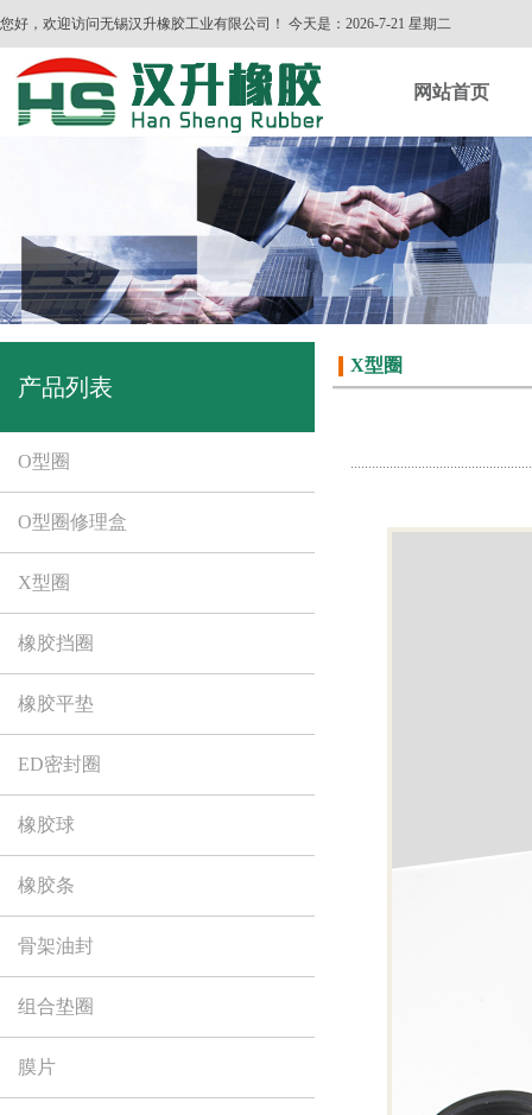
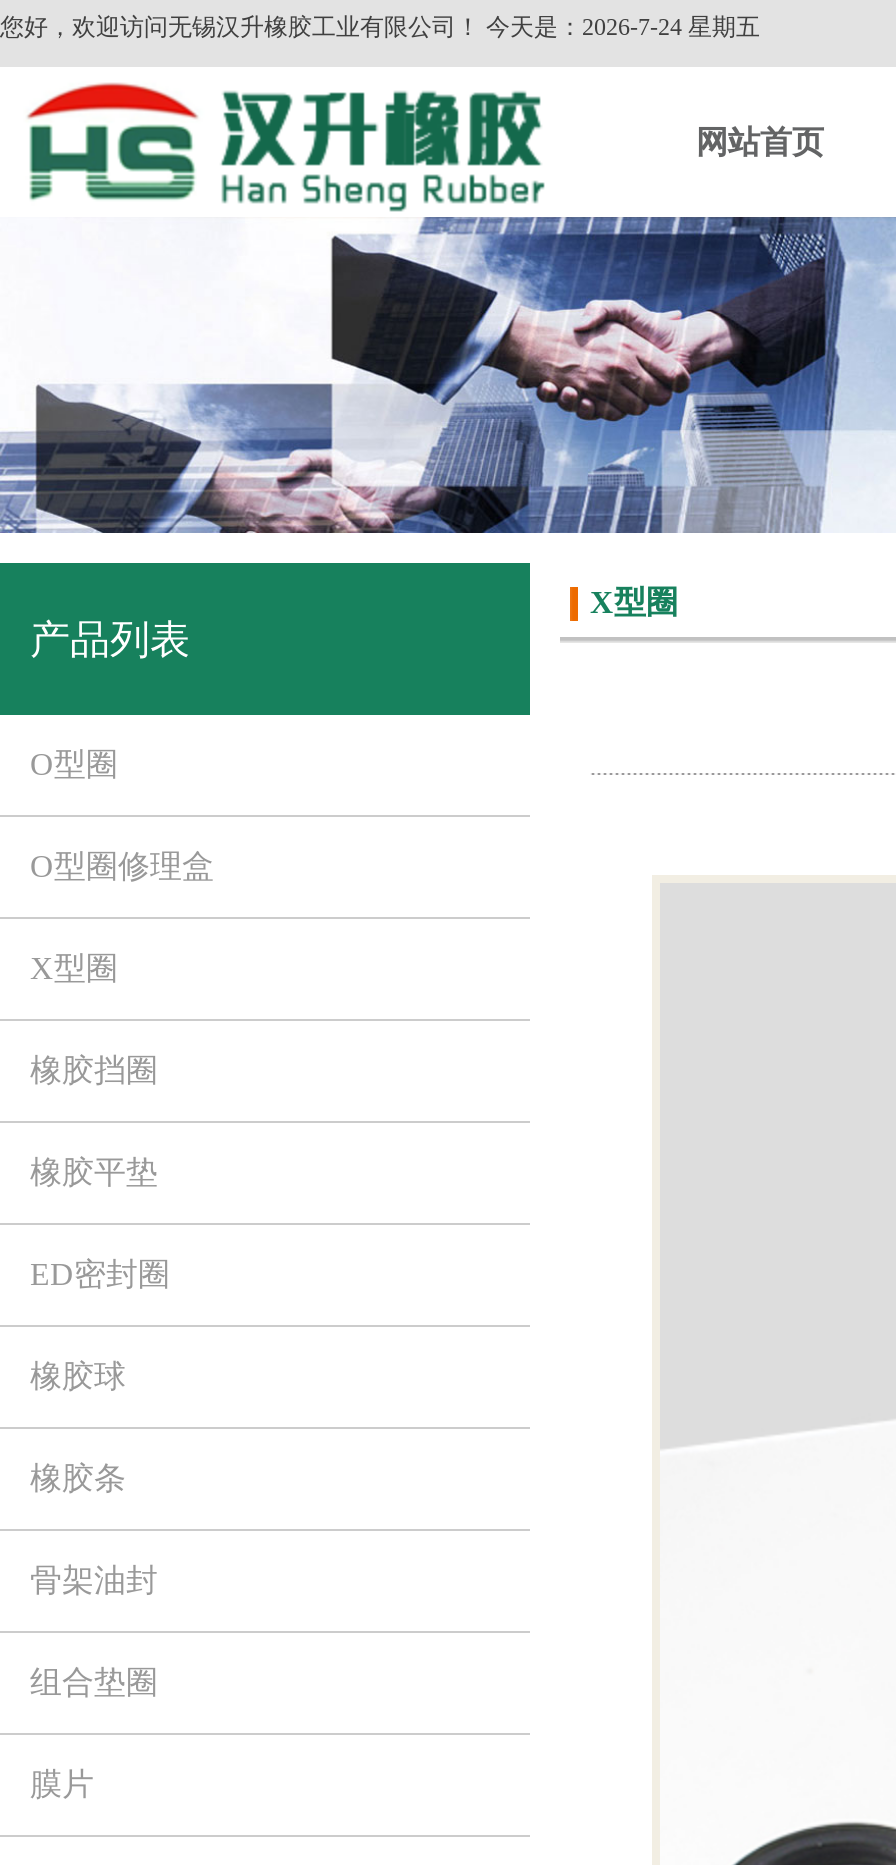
- 您好，欢迎访问无锡汉升橡胶工业有限公司！ 今天是：2026-7-21 星期二
+ 您好，欢迎访问无锡汉升橡胶工业有限公司！ 今天是：2026-7-24 星期五
